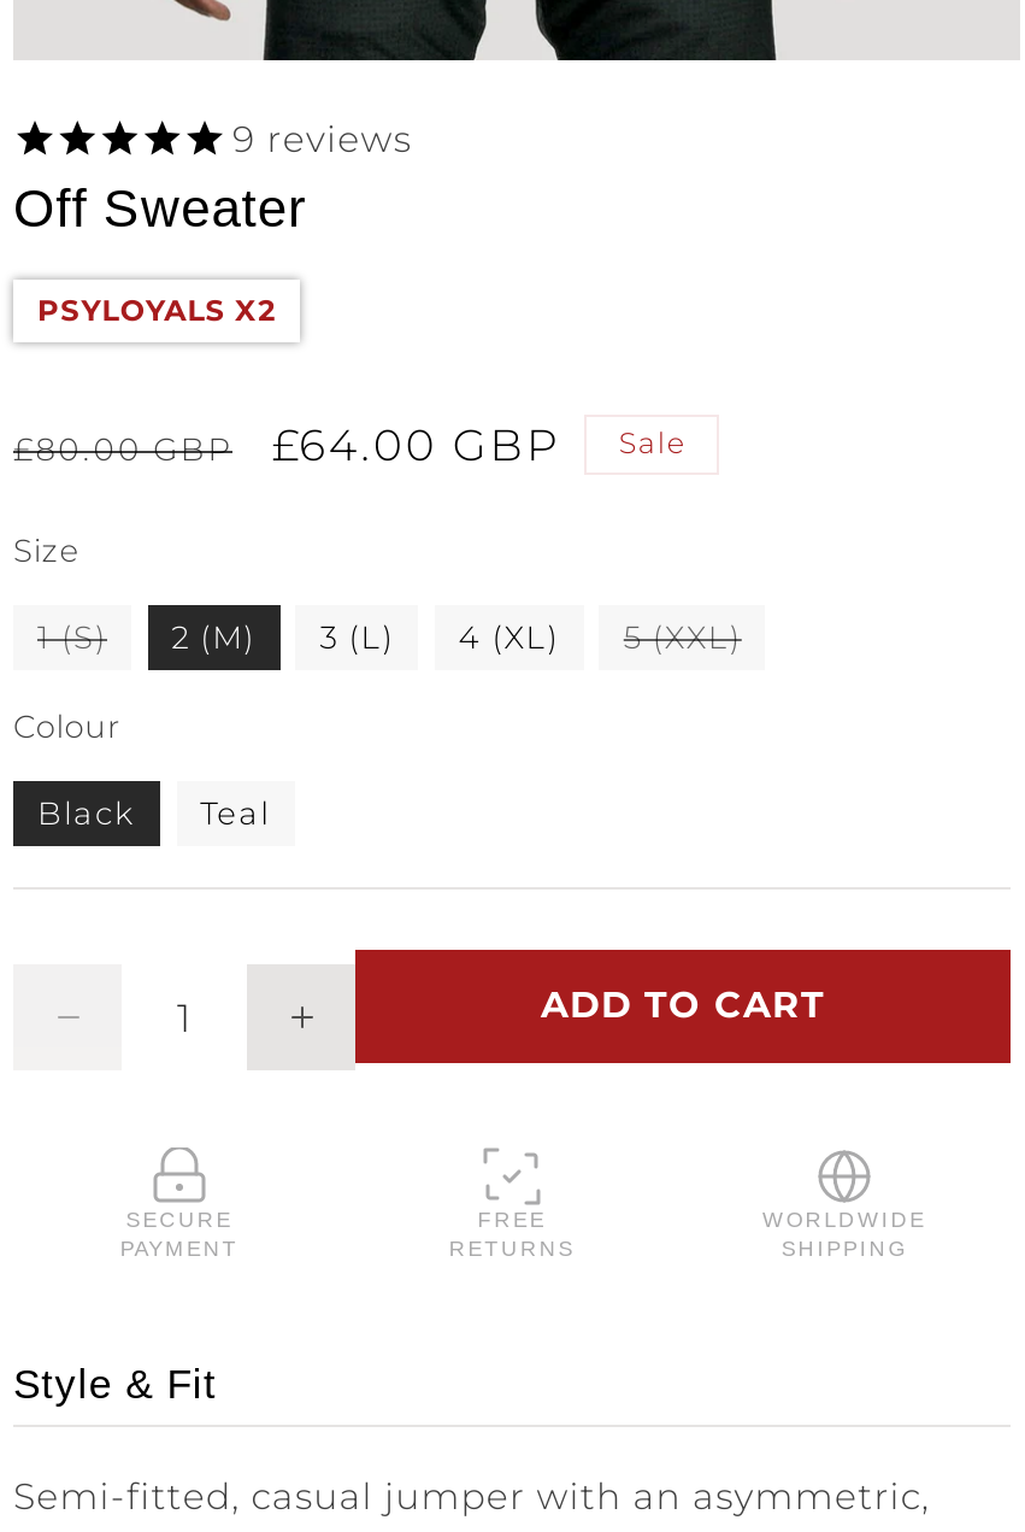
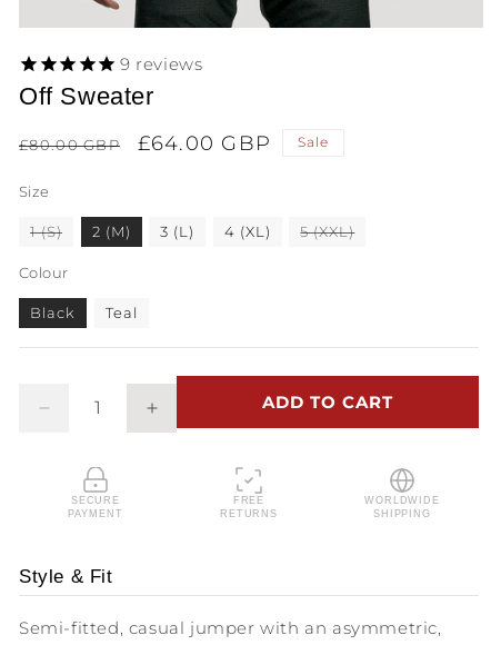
- PSYLOYALS X2
